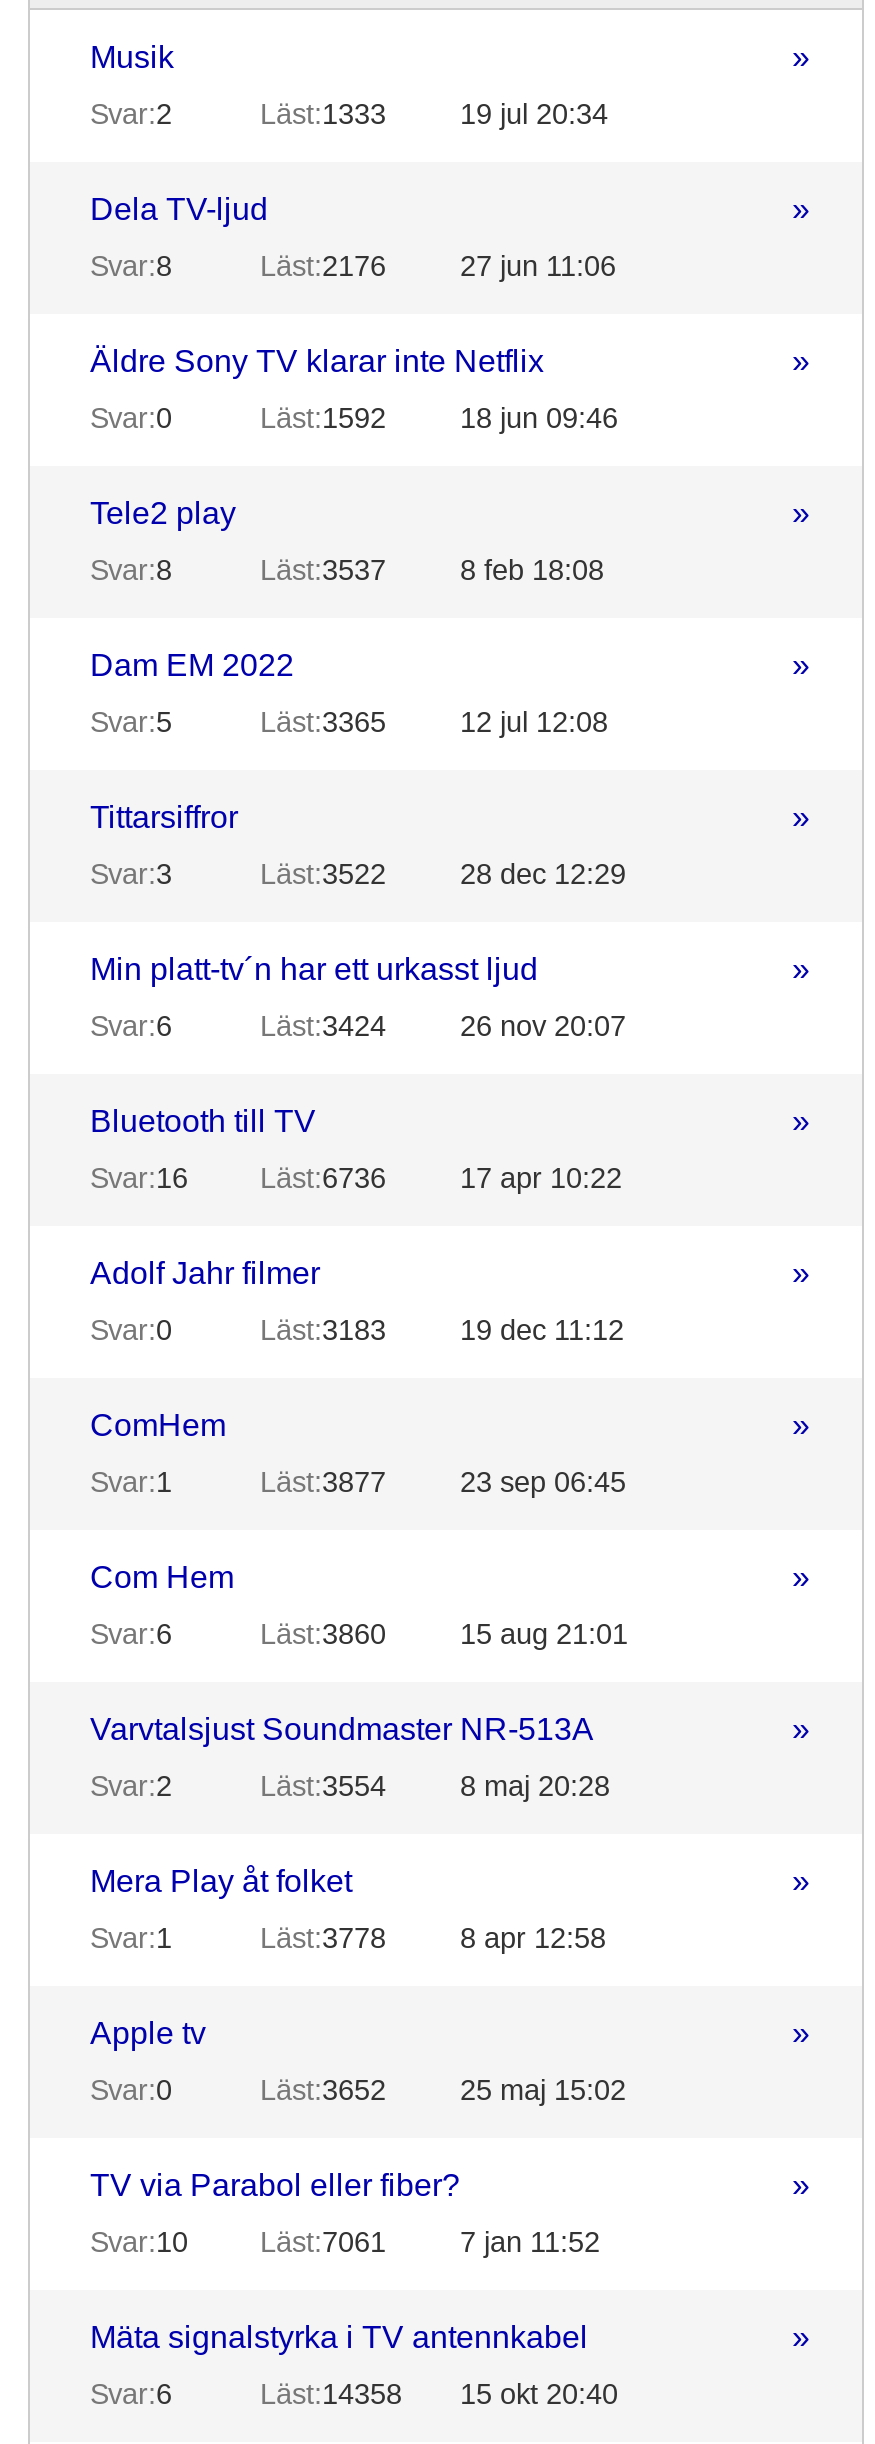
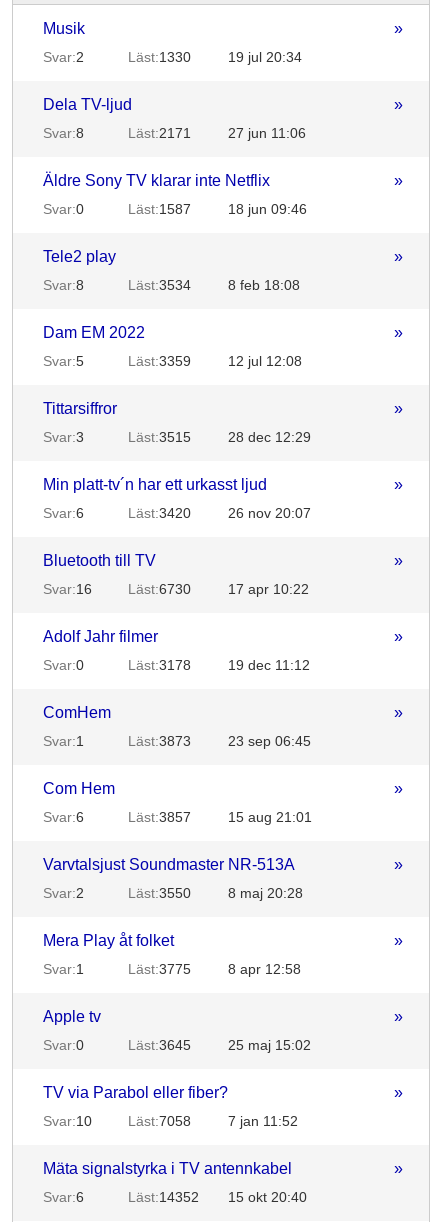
- Läst:1333
+ Läst:1330

- Läst:2176
+ Läst:2171

- Läst:1592
+ Läst:1587

- Läst:3537
+ Läst:3534

- Läst:3365
+ Läst:3359

- Läst:3522
+ Läst:3515

- Läst:3424
+ Läst:3420

- Läst:6736
+ Läst:6730

- Läst:3183
+ Läst:3178

- Läst:3877
+ Läst:3873

- Läst:3860
+ Läst:3857

- Läst:3554
+ Läst:3550

- Läst:3778
+ Läst:3775

- Läst:3652
+ Läst:3645

- Läst:7061
+ Läst:7058

- Läst:14358 15 okt 20:40
+ Läst:14352 15 okt 20:40
